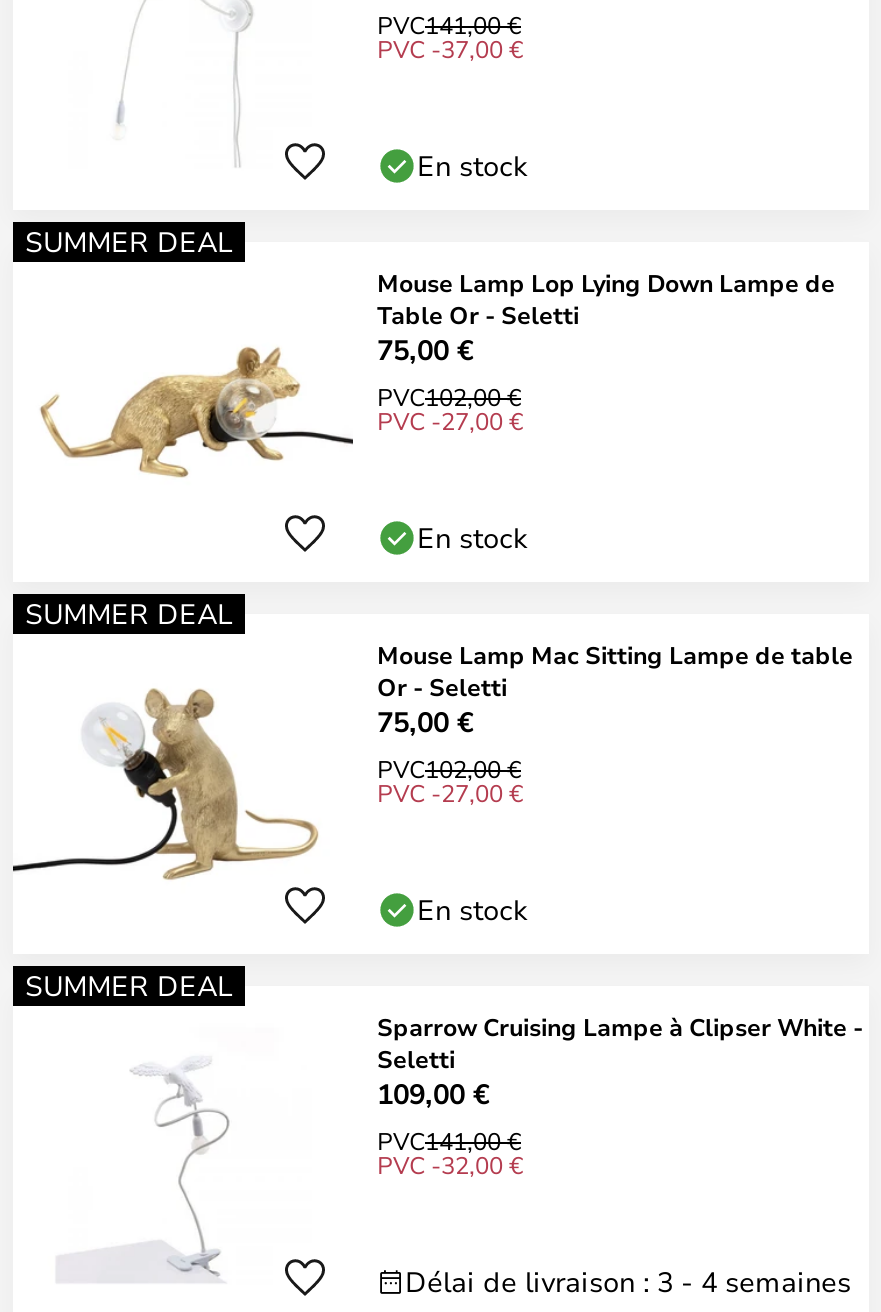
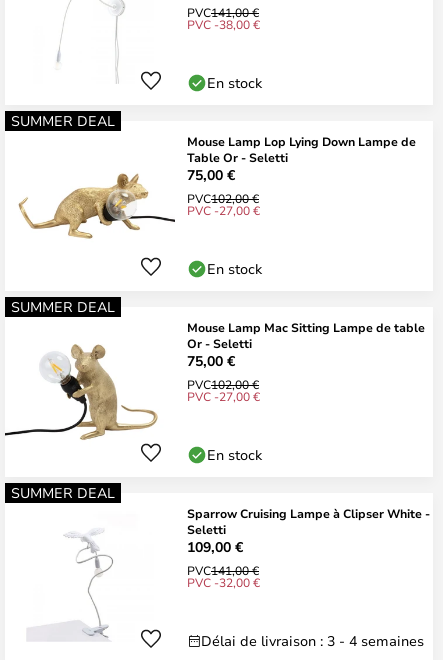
- PVC -37,00 €
+ PVC -38,00 €
